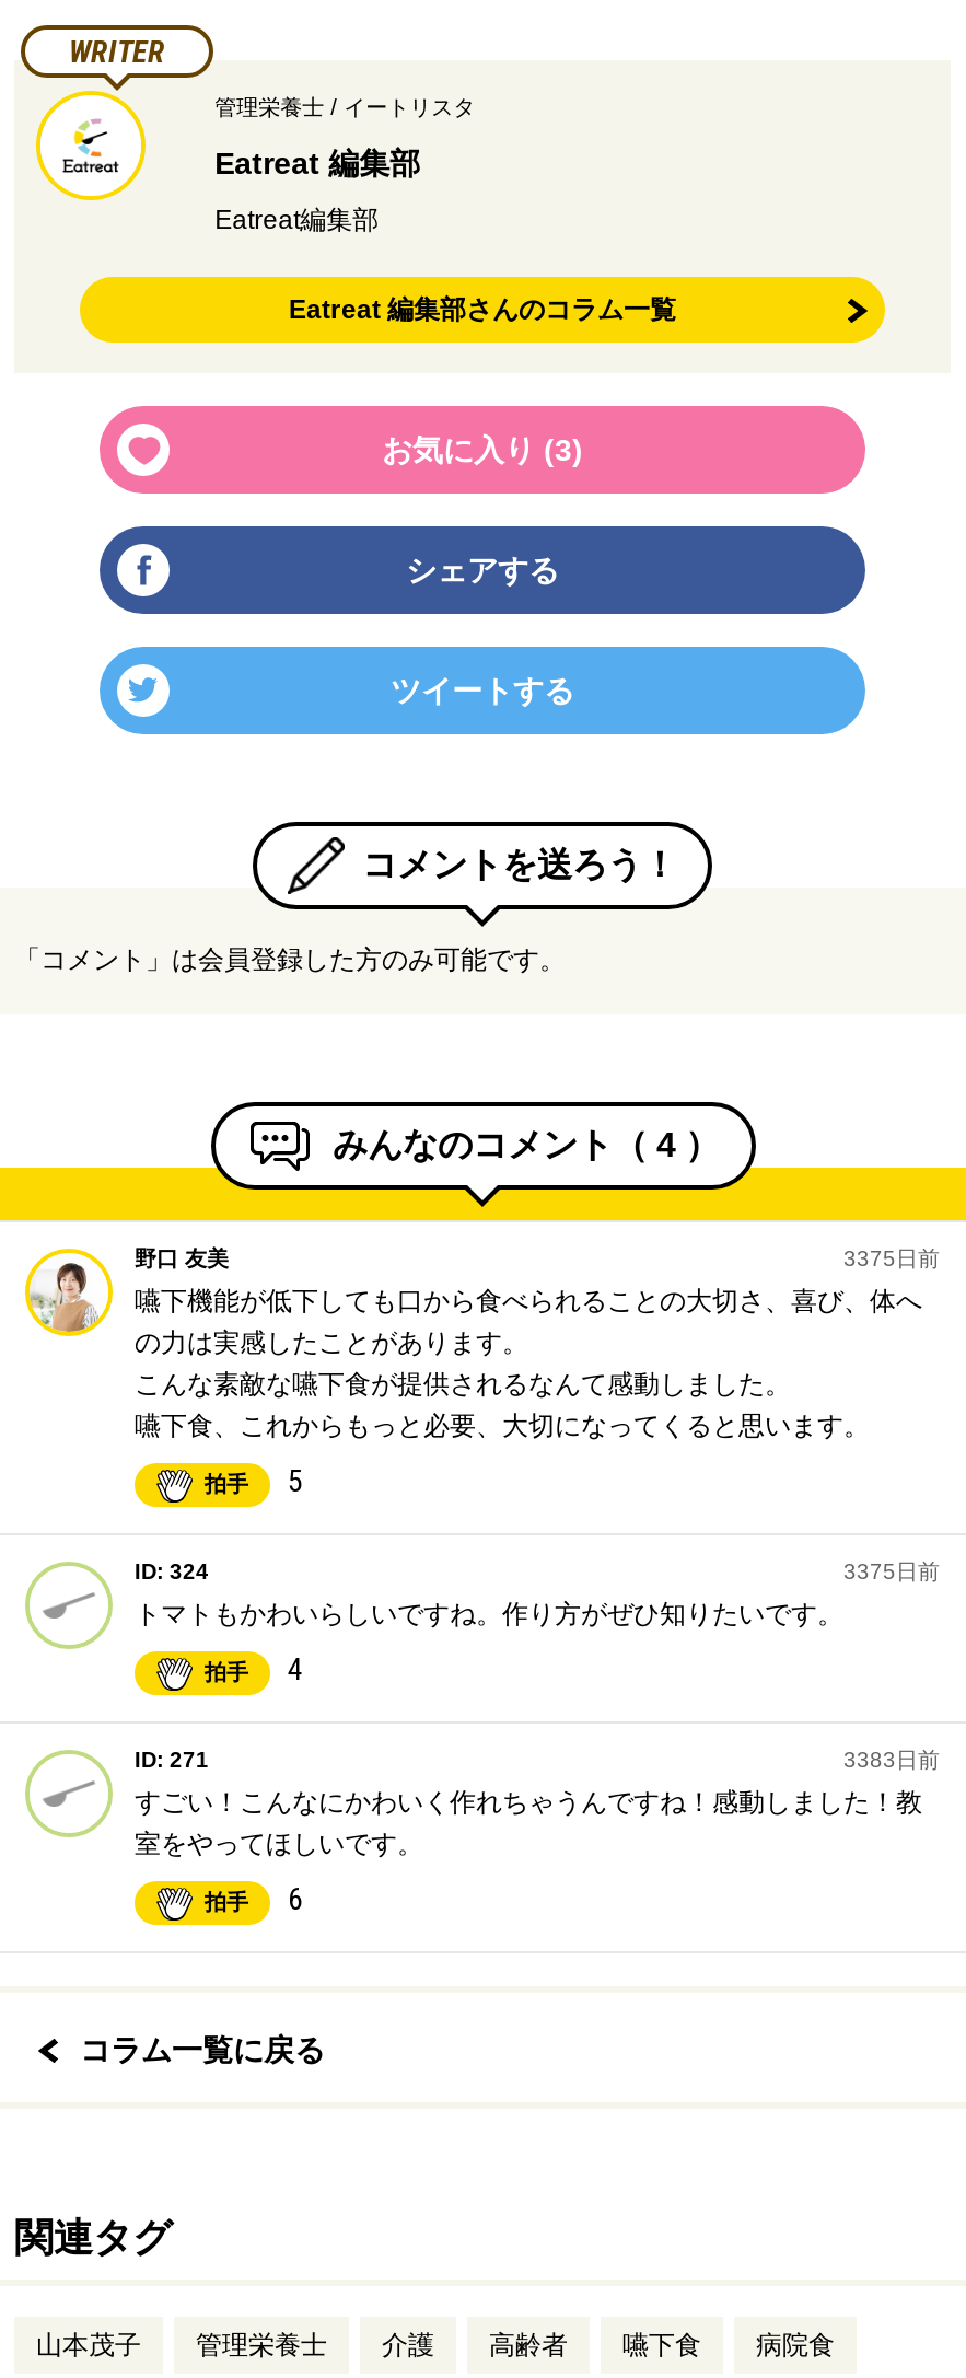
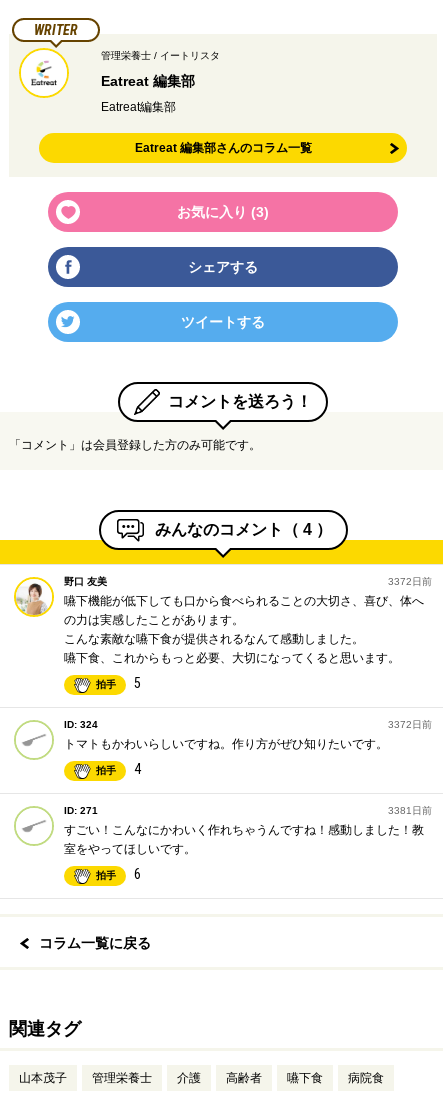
- 3375日前
+ 3372日前

- 3375日前
+ 3372日前

- 3383日前
+ 3381日前
